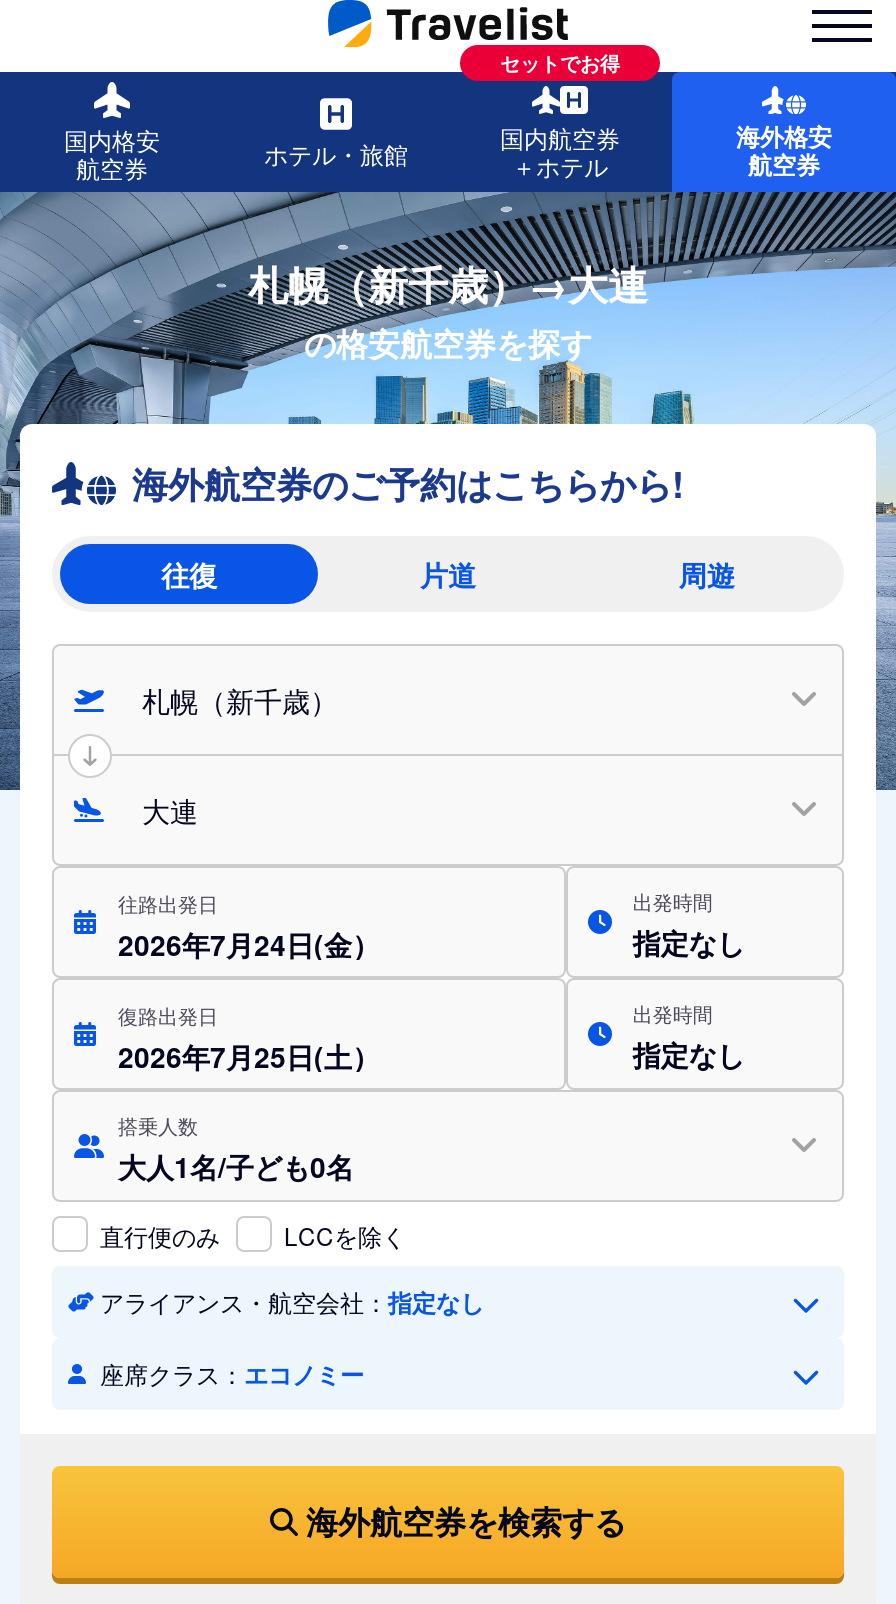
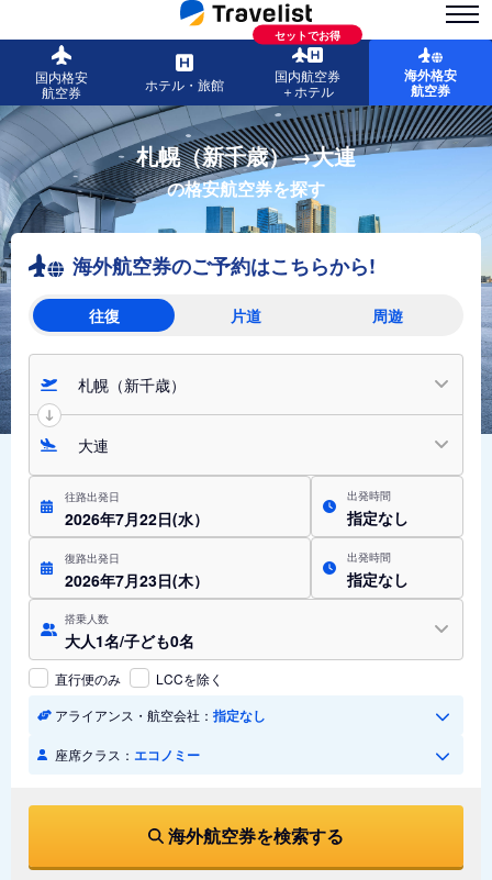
- 2026年7月24日(金）
+ 2026年7月22日(水）

- 2026年7月25日(土）
+ 2026年7月23日(木）
